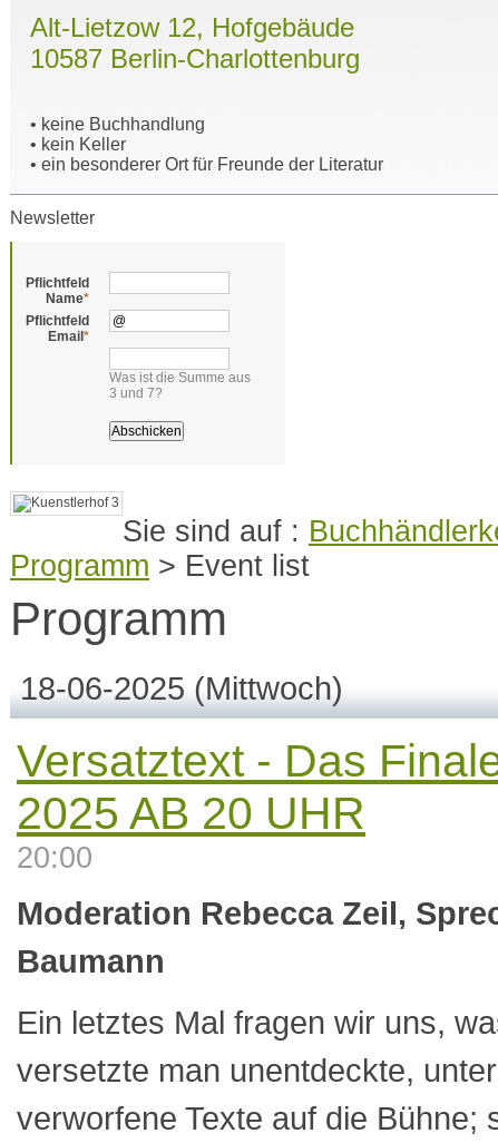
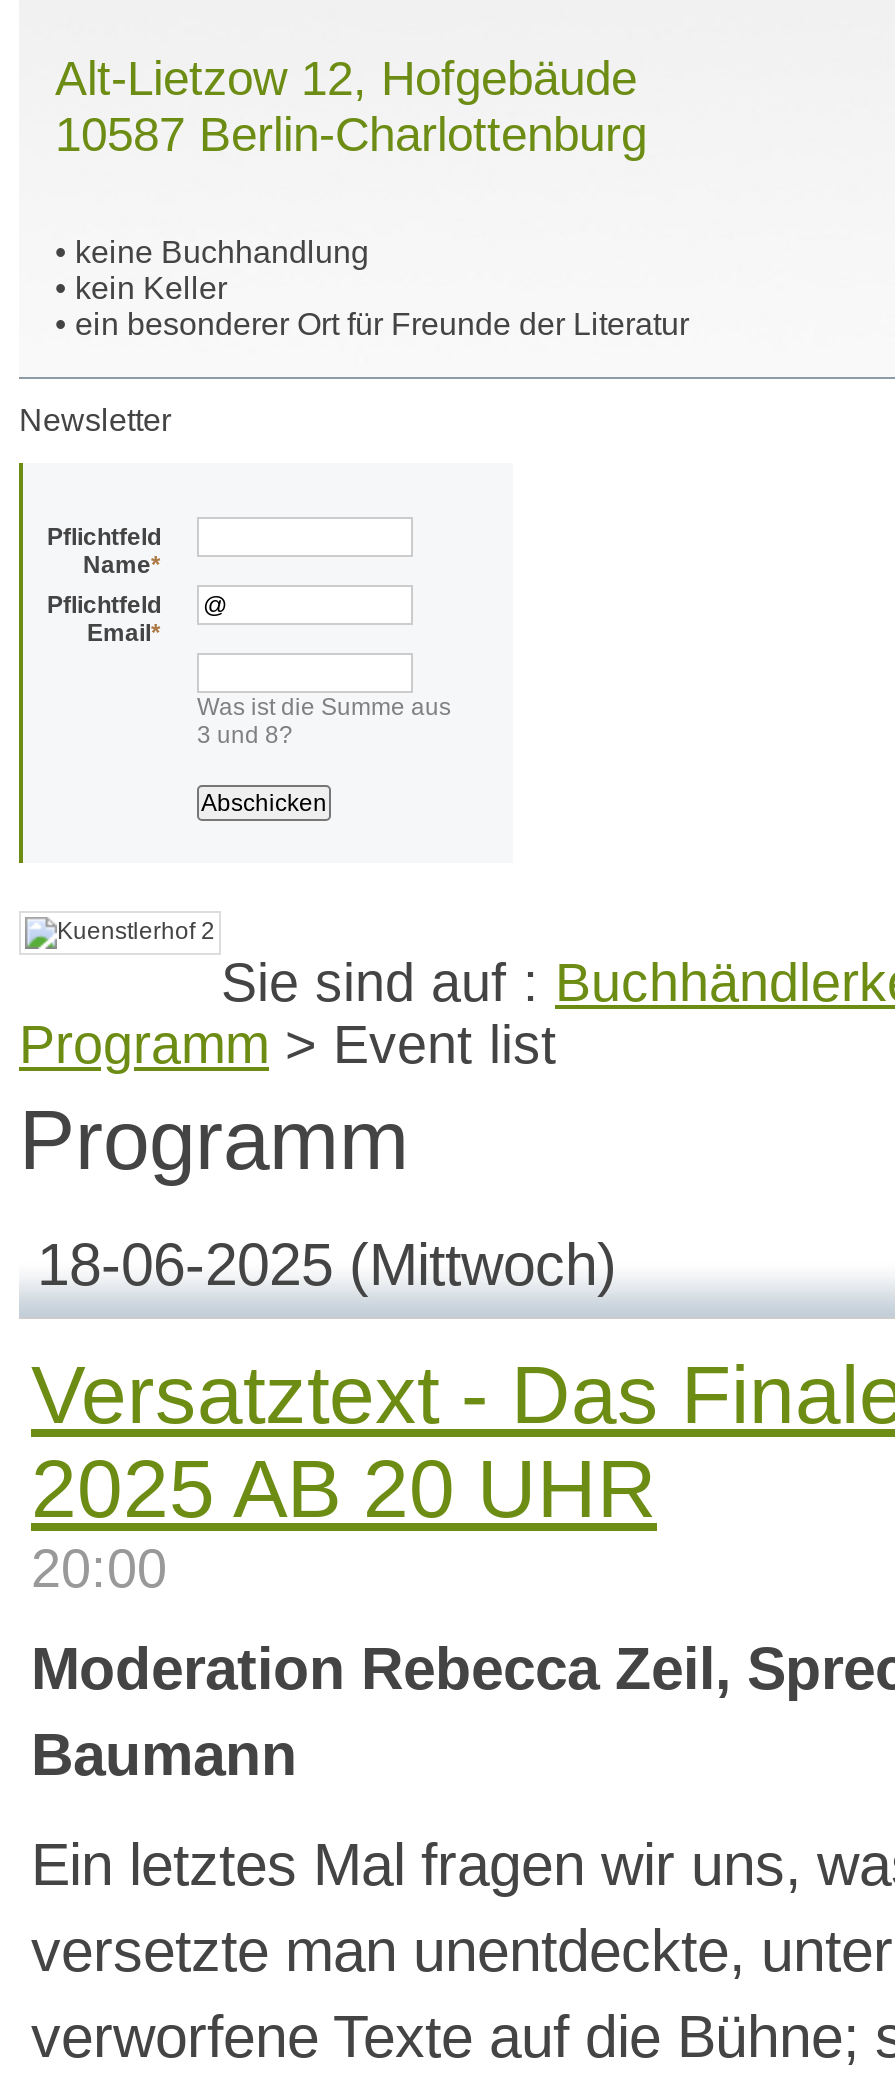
- 3 und 7?
+ 3 und 8?
